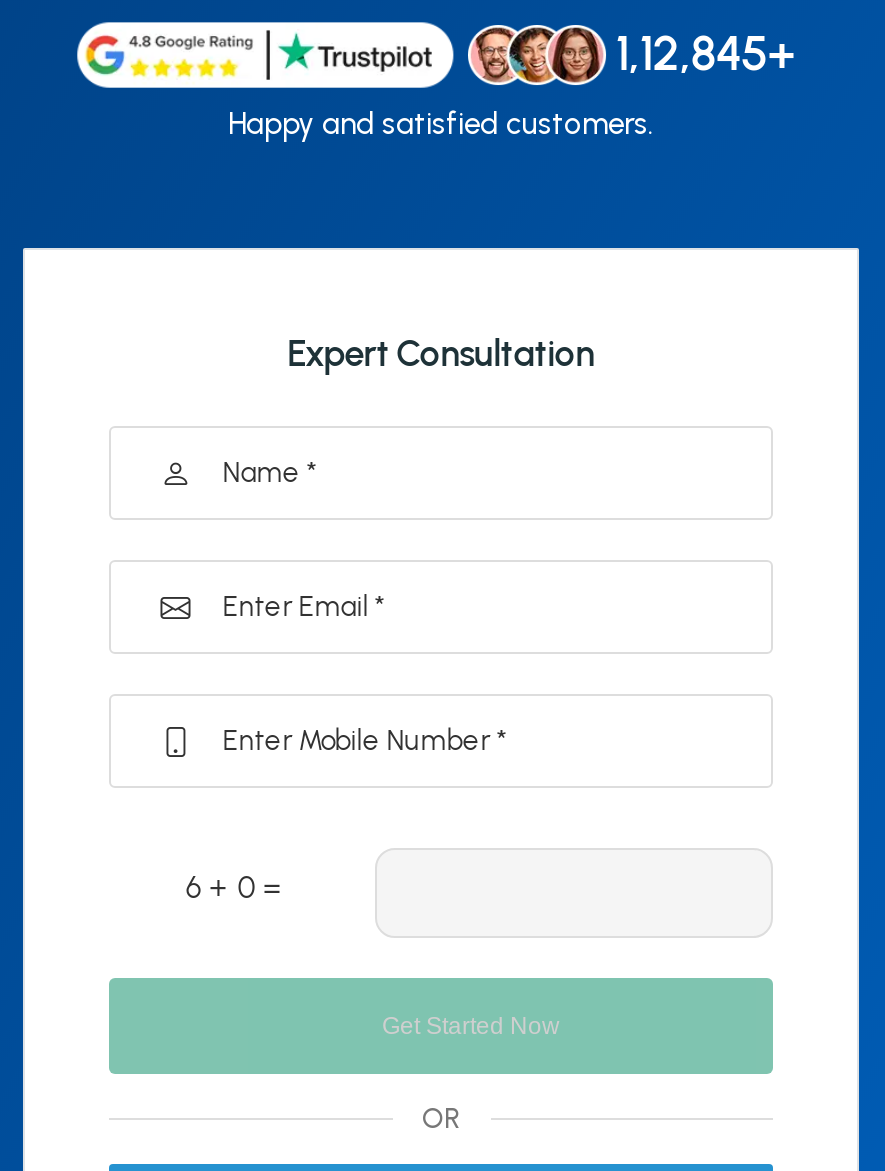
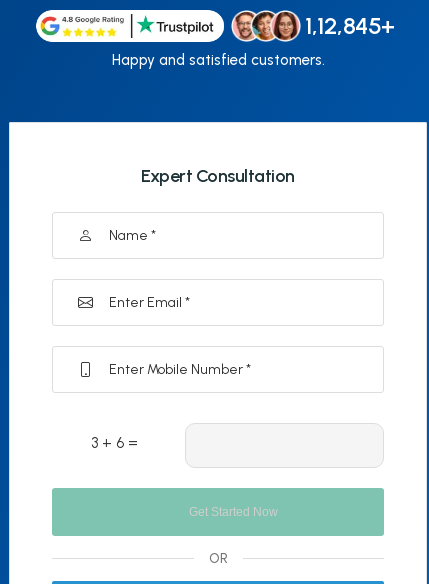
- 6 + 0 =
+ 3 + 6 =
